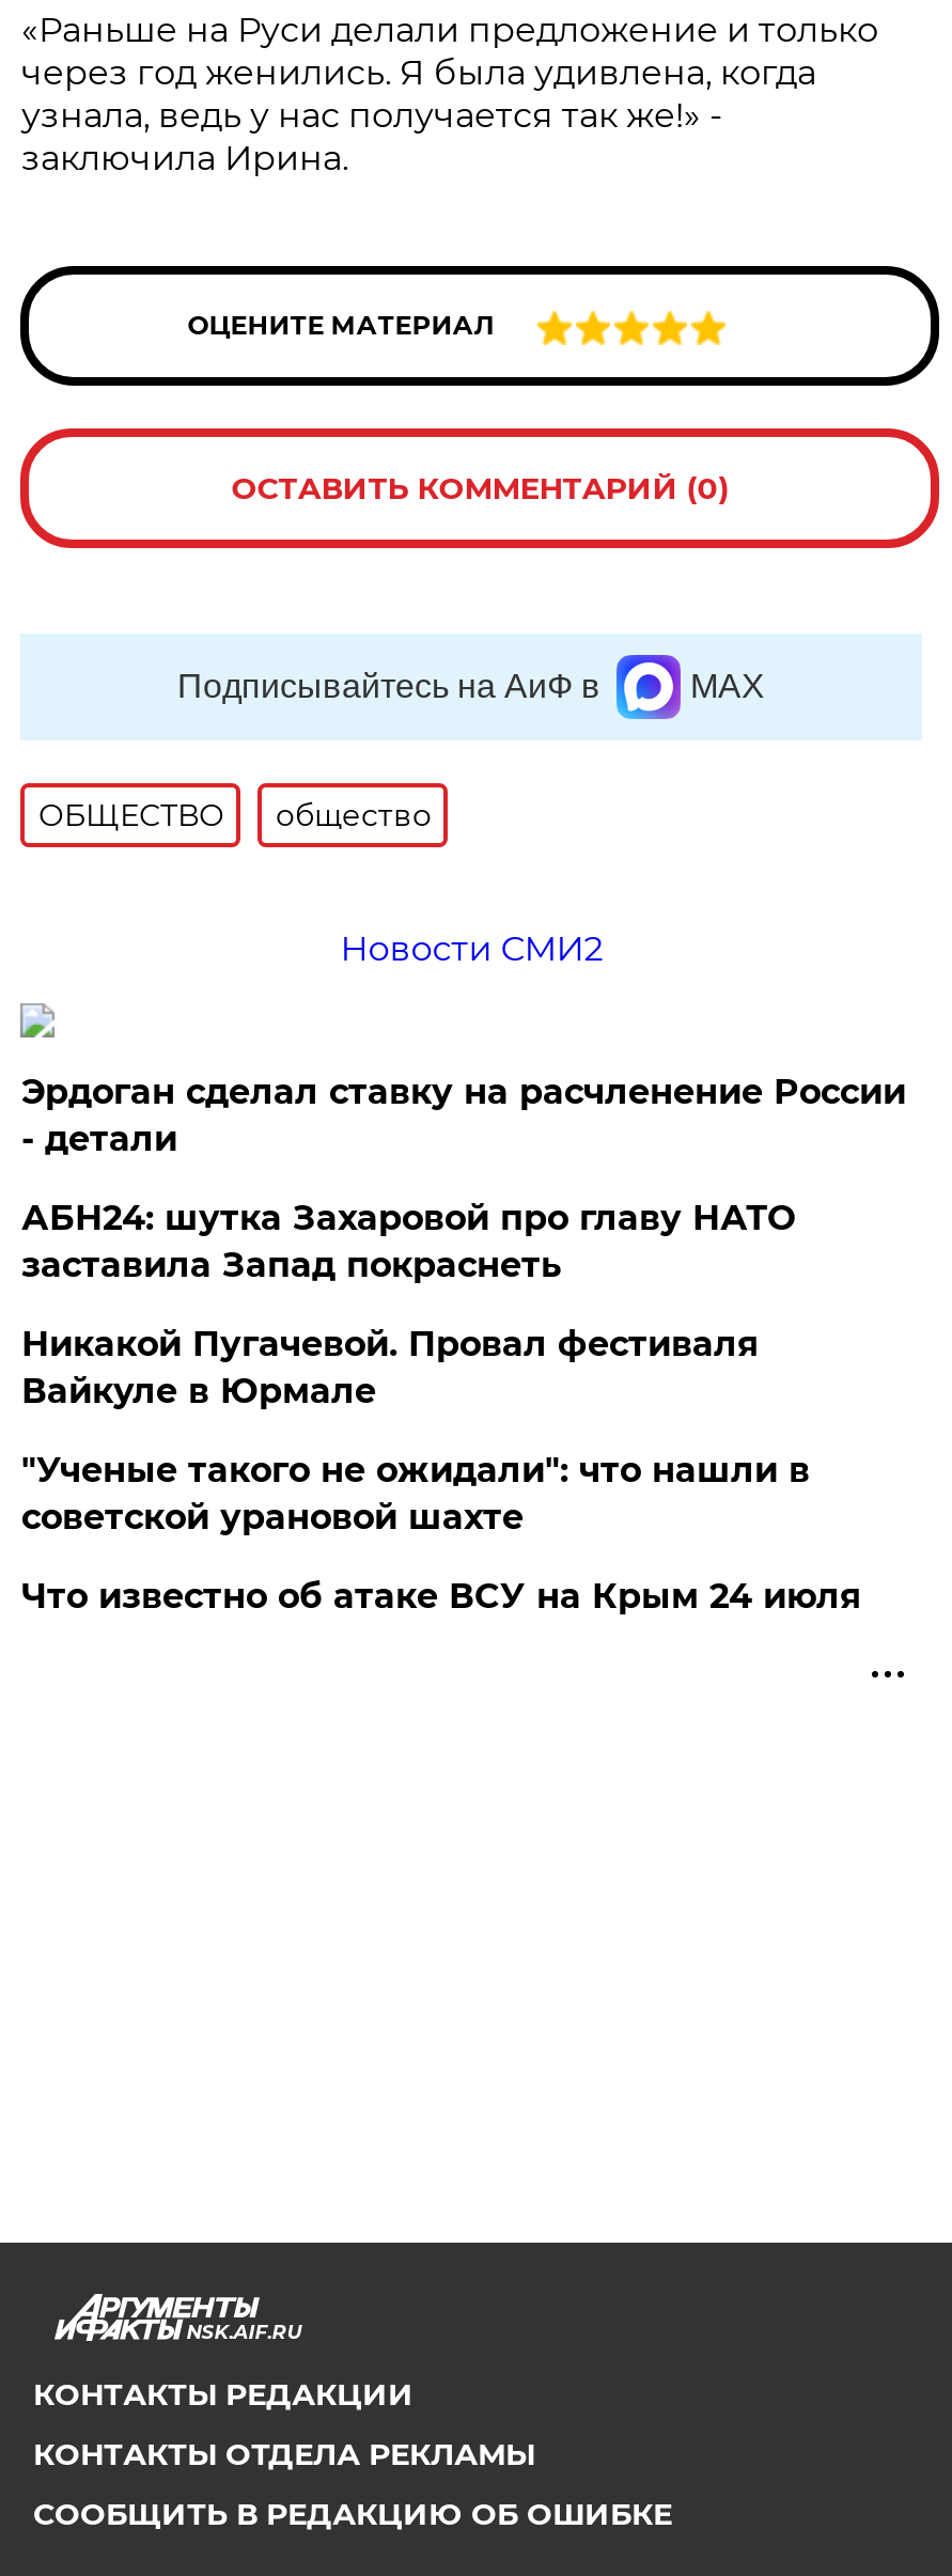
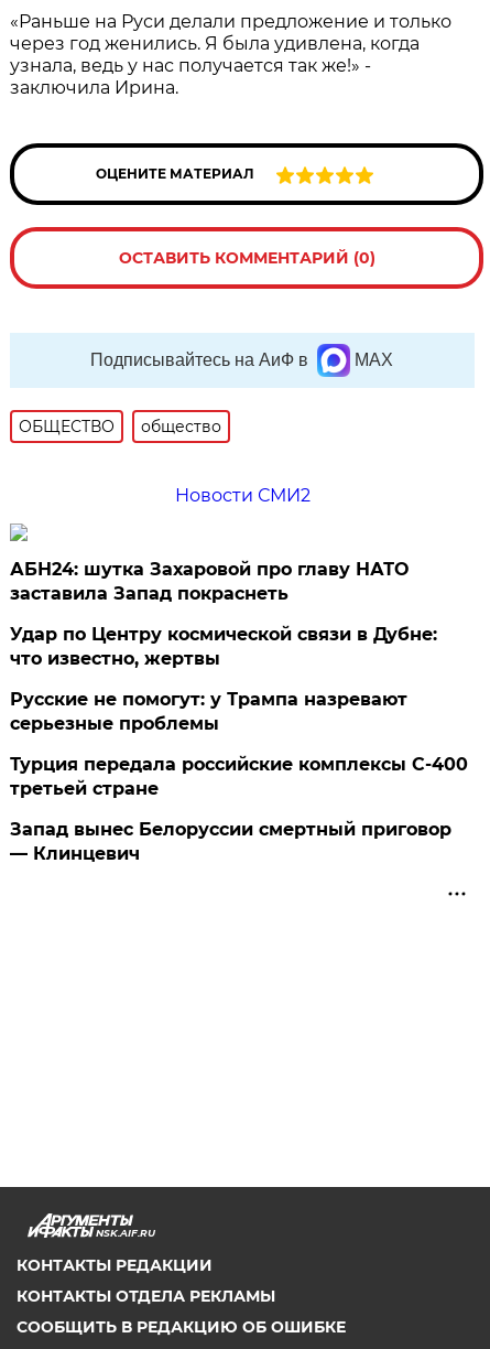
- Эрдоган сделал ставку на расчленение России
- - детали

moved up: АБН24: шутка Захаровой про главу НАТО | заставила Запад покраснеть

- Никакой Пугачевой. Провал фестиваля
- Вайкуле в Юрмале
- "Ученые такого не ожидали": что нашли в
- советской урановой шахте
- Что известно об атаке ВСУ на Крым 24 июля
+ Удар по Центру космической связи в Дубне:
+ что известно, жертвы
+ Русские не помогут: у Трампа назревают
+ серьезные проблемы
+ Турция передала российские комплексы С-400
+ третьей стране
+ Запад вынес Белоруссии смертный приговор
+ — Клинцевич
